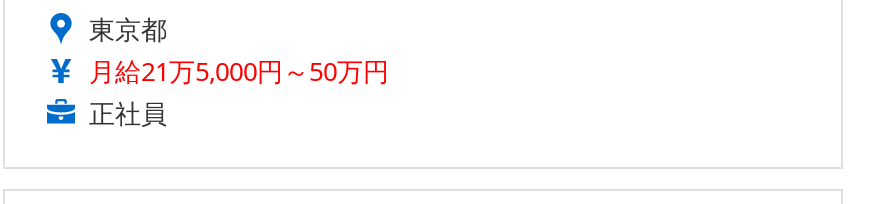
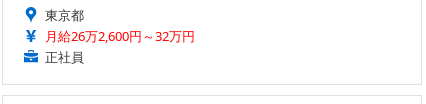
- 月給21万5,000円～50万円
+ 月給26万2,600円～32万円
